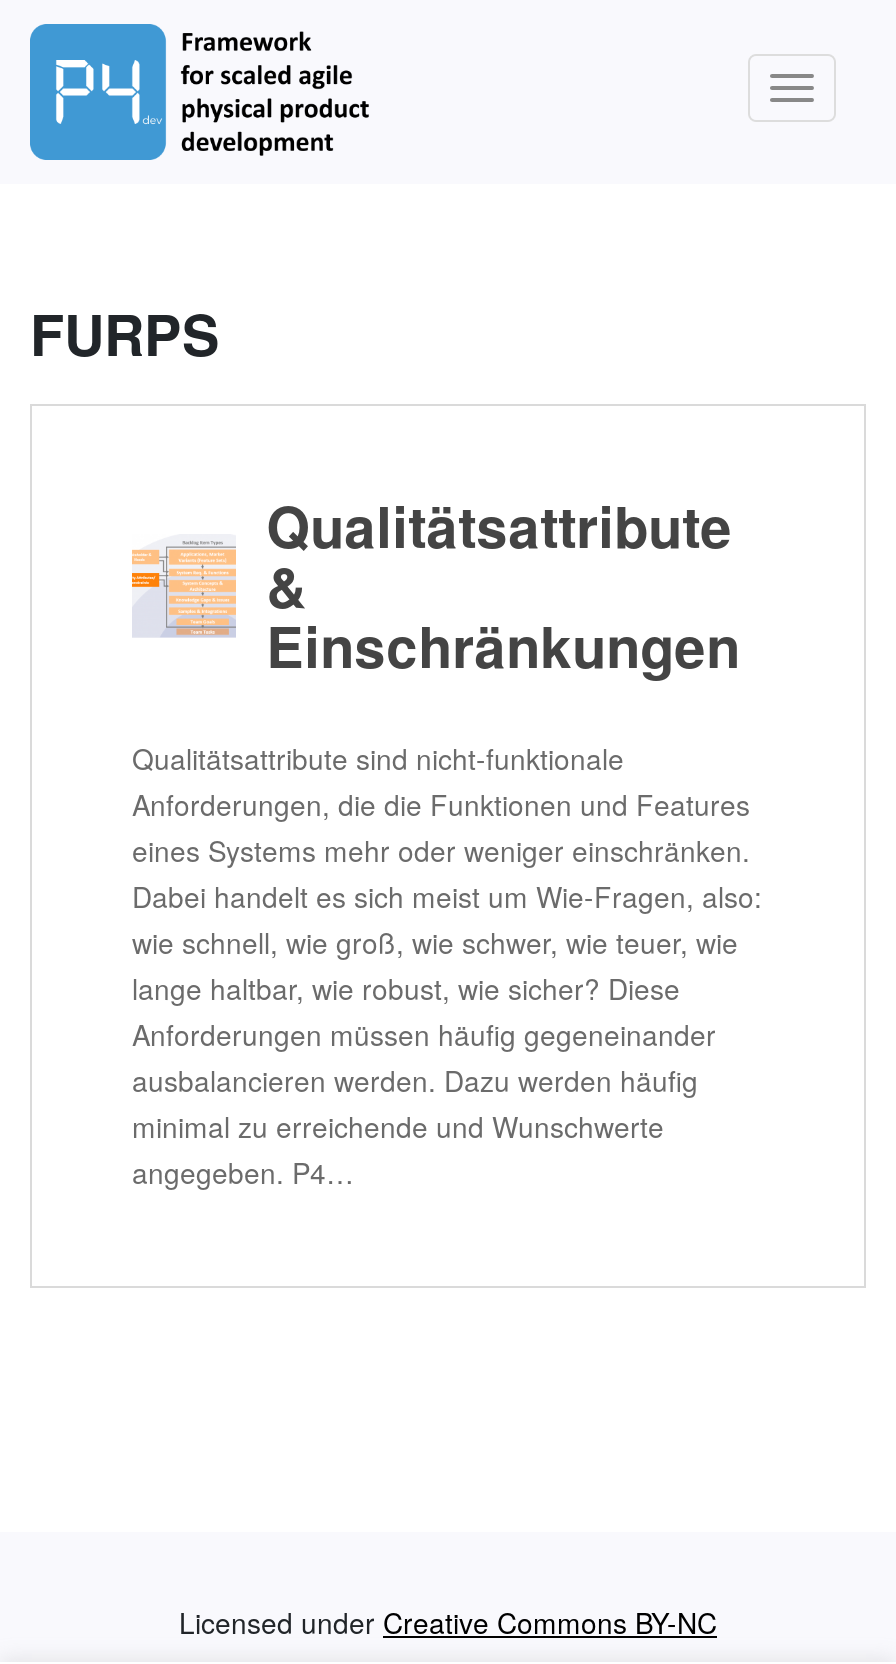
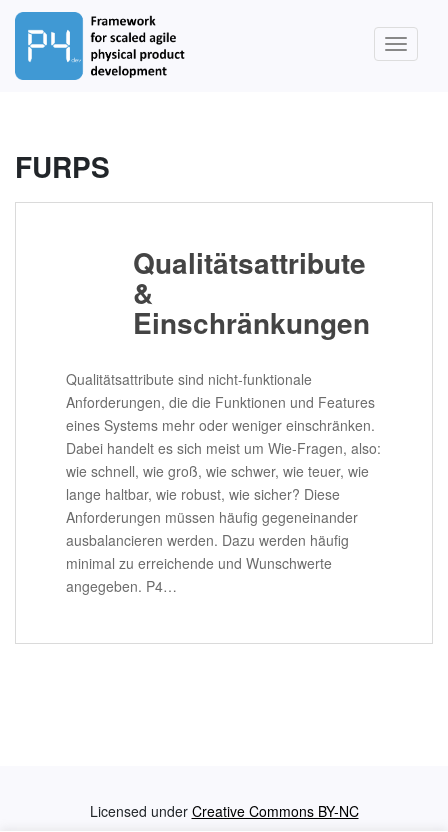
- [image]
